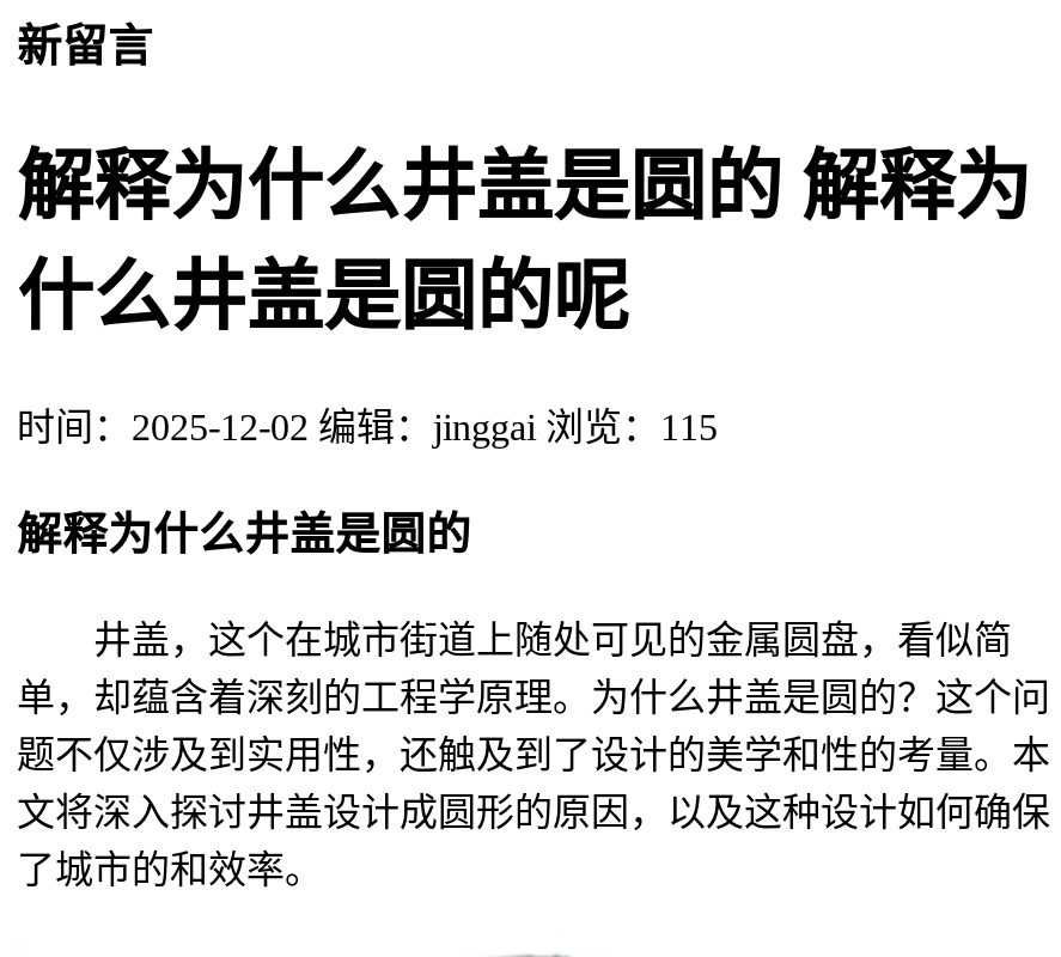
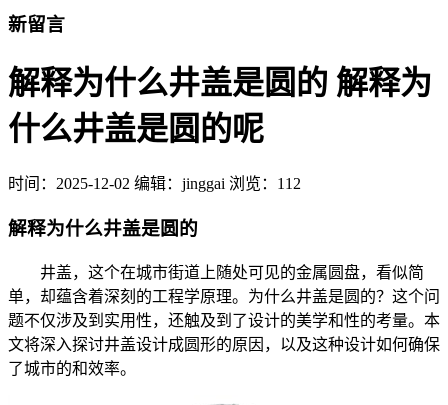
- 时间：2025-12-02 编辑：jinggai 浏览：115
+ 时间：2025-12-02 编辑：jinggai 浏览：112
